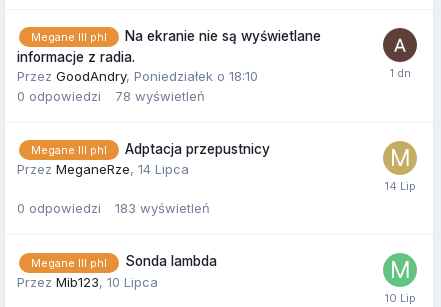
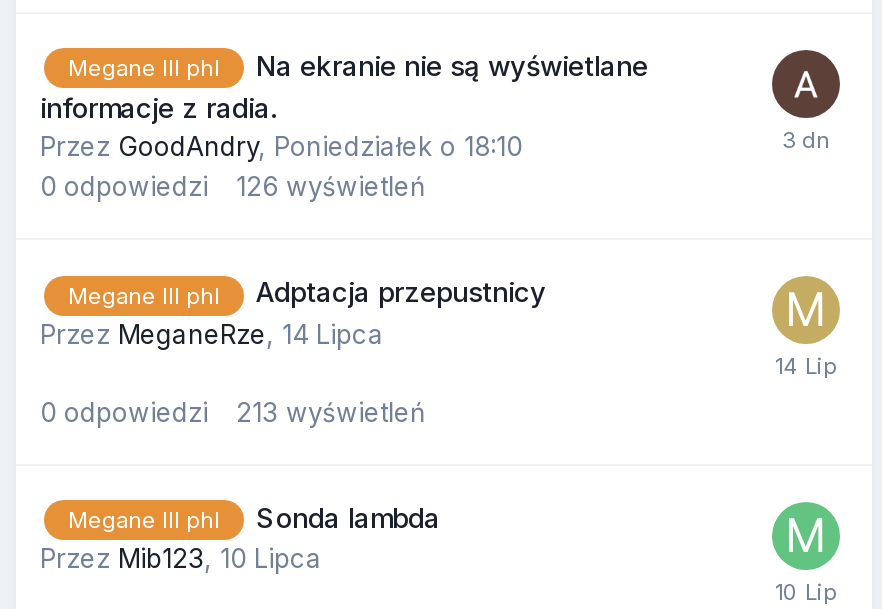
- 0 odpowiedzi 78 wyświetleń
+ 0 odpowiedzi 126 wyświetleń

- 0 odpowiedzi 183 wyświetleń
+ 0 odpowiedzi 213 wyświetleń
